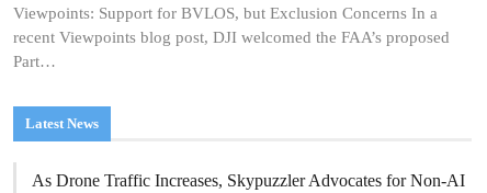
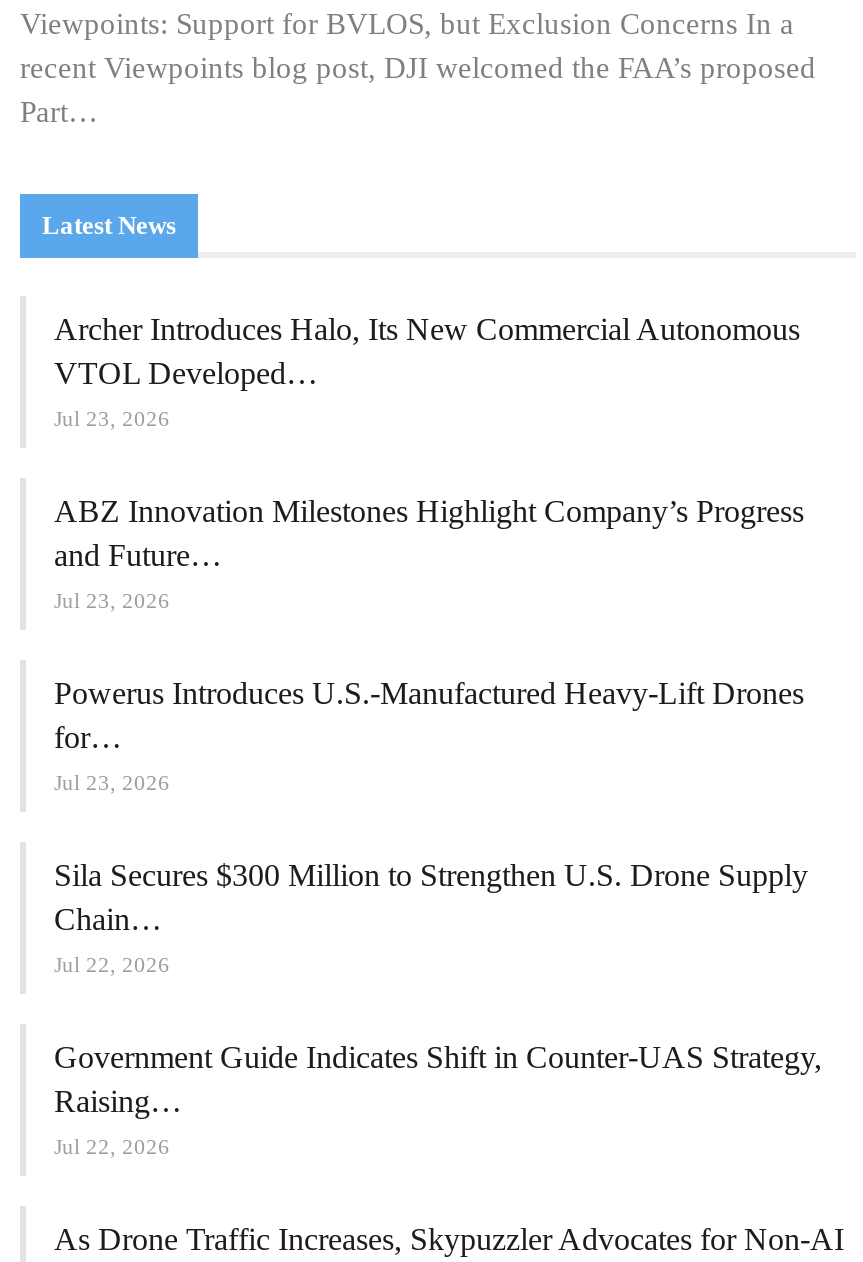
+ Archer Introduces Halo, Its New Commercial Autonomous
+ VTOL Developed…
+ Jul 23, 2026
+ ABZ Innovation Milestones Highlight Company’s Progress
+ and Future…
+ Jul 23, 2026
+ Powerus Introduces U.S.-Manufactured Heavy-Lift Drones
+ for…
+ Jul 23, 2026
+ Sila Secures $300 Million to Strengthen U.S. Drone Supply
+ Chain…
+ Jul 22, 2026
+ Government Guide Indicates Shift in Counter-UAS Strategy,
+ Raising…
+ Jul 22, 2026
